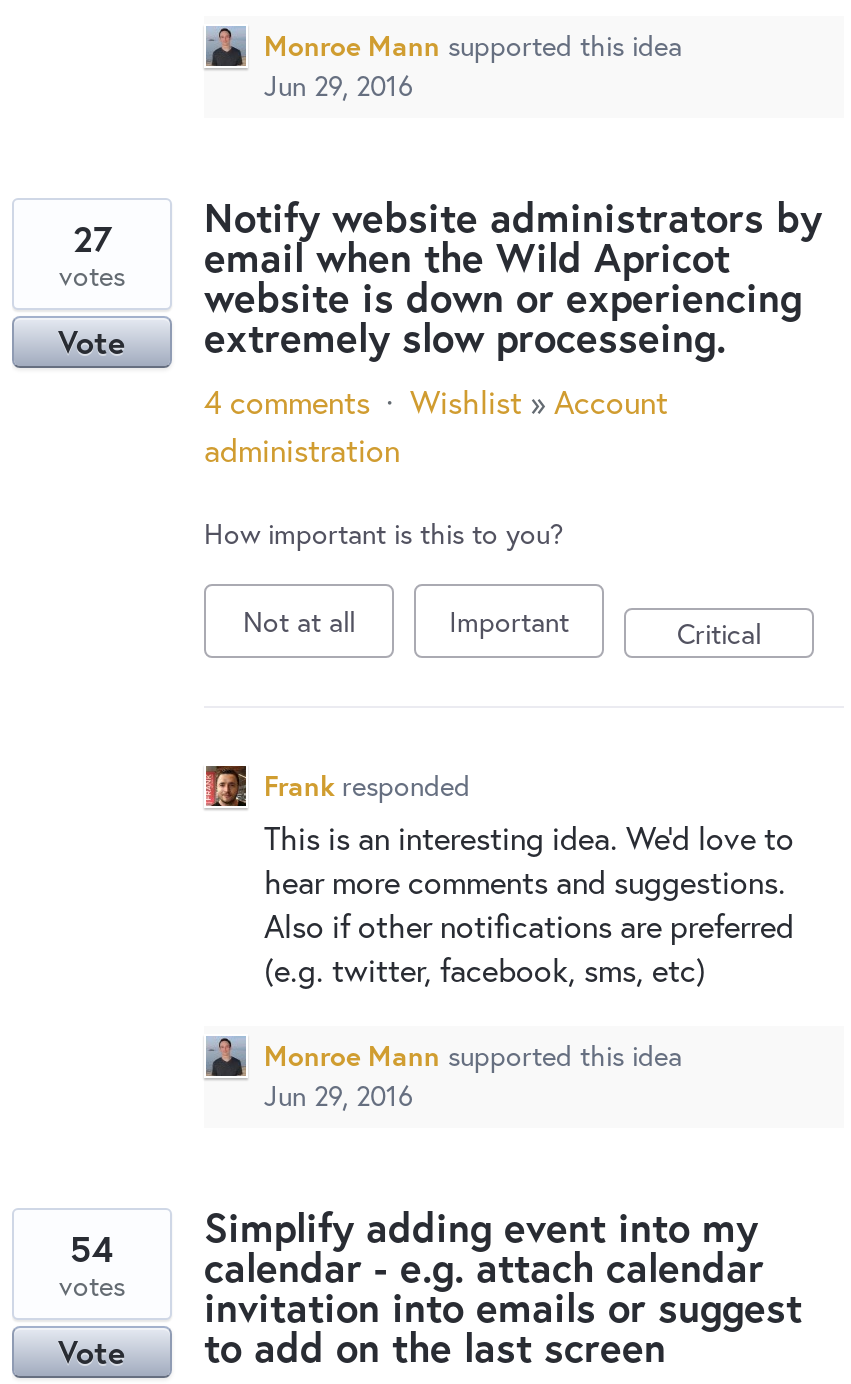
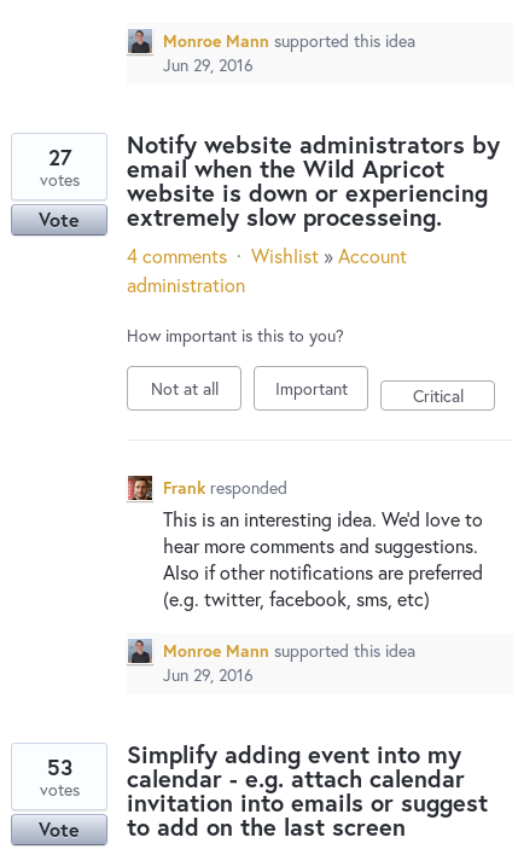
- 54 Simplify adding event into my calendar - e.g. attach calendar
+ 53 Simplify adding event into my calendar - e.g. attach calendar
